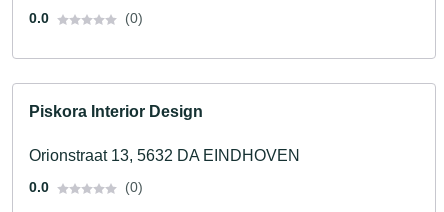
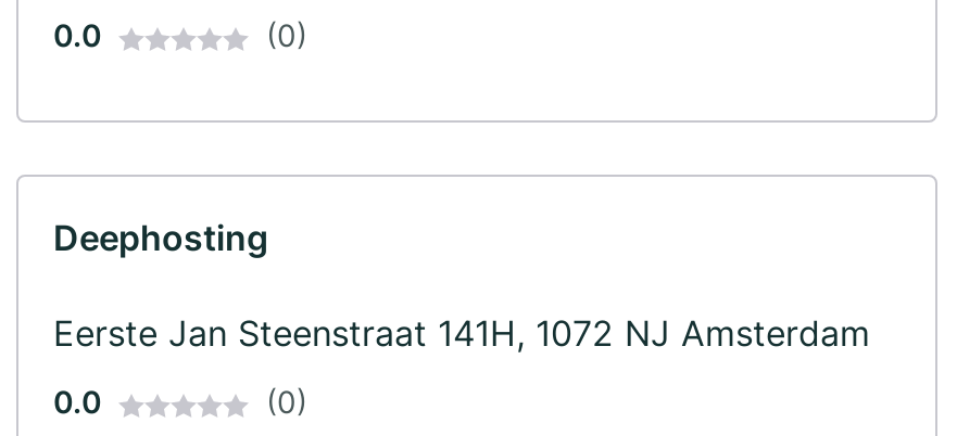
- Piskora Interior Design
+ Deephosting

- Orionstraat 13, 5632 DA EINDHOVEN
+ Eerste Jan Steenstraat 141H, 1072 NJ Amsterdam
